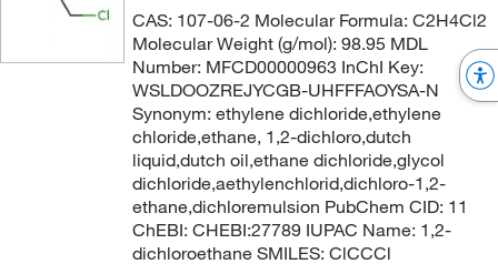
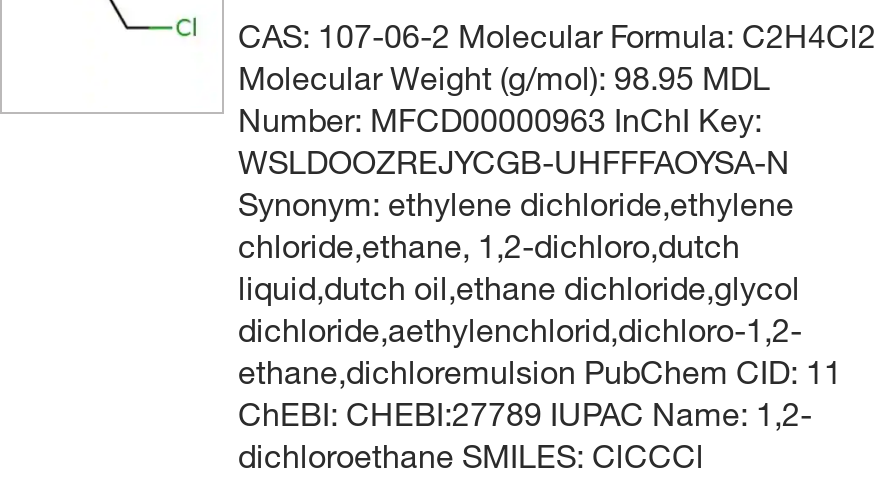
- [image]
